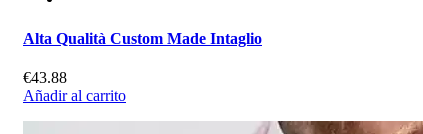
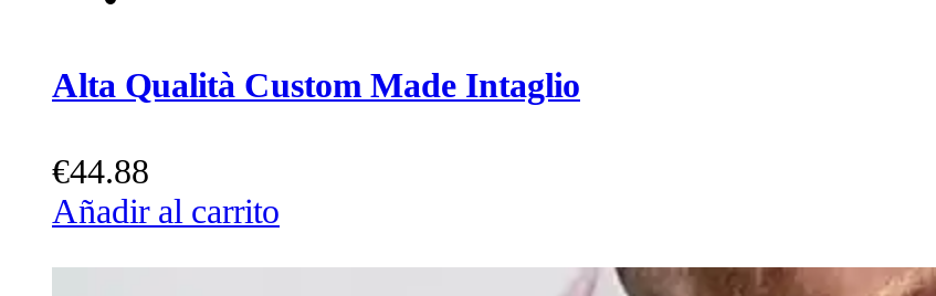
- €43.88
+ €44.88
